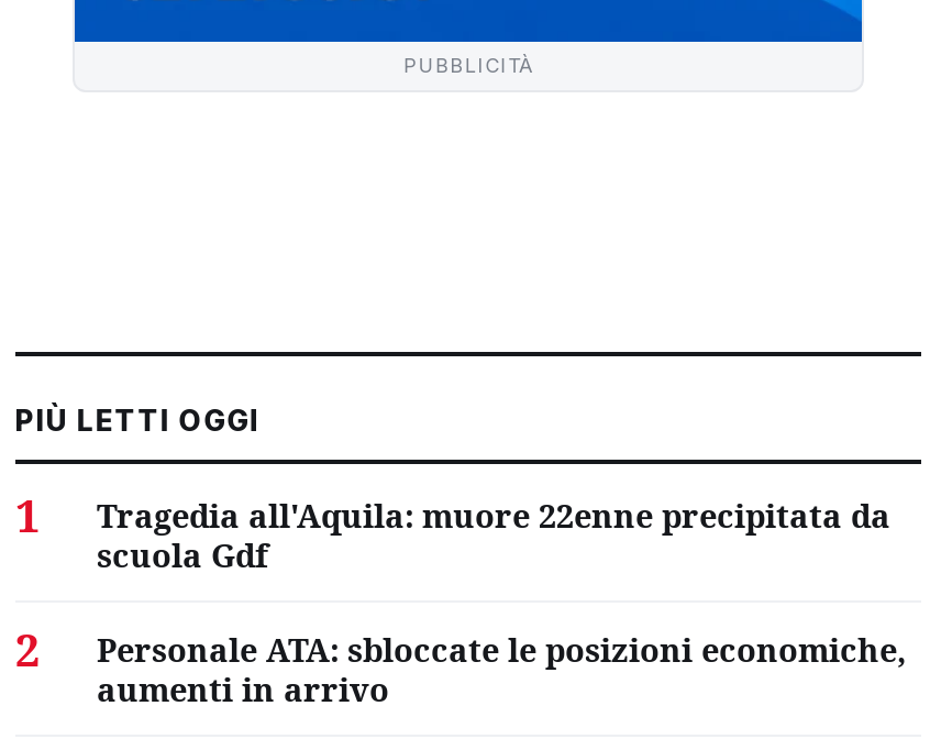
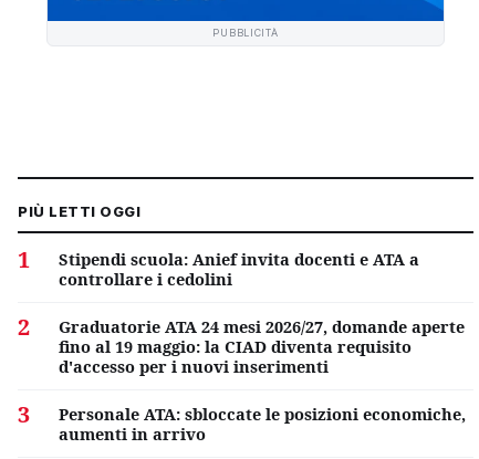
- Tragedia all'Aquila: muore 22enne precipitata da
- scuola Gdf
+ Stipendi scuola: Anief invita docenti e ATA a
+ controllare i cedolini

+ Graduatorie ATA 24 mesi 2026/27, domande aperte
+ fino al 19 maggio: la CIAD diventa requisito
+ d'accesso per i nuovi inserimenti
+ 3
